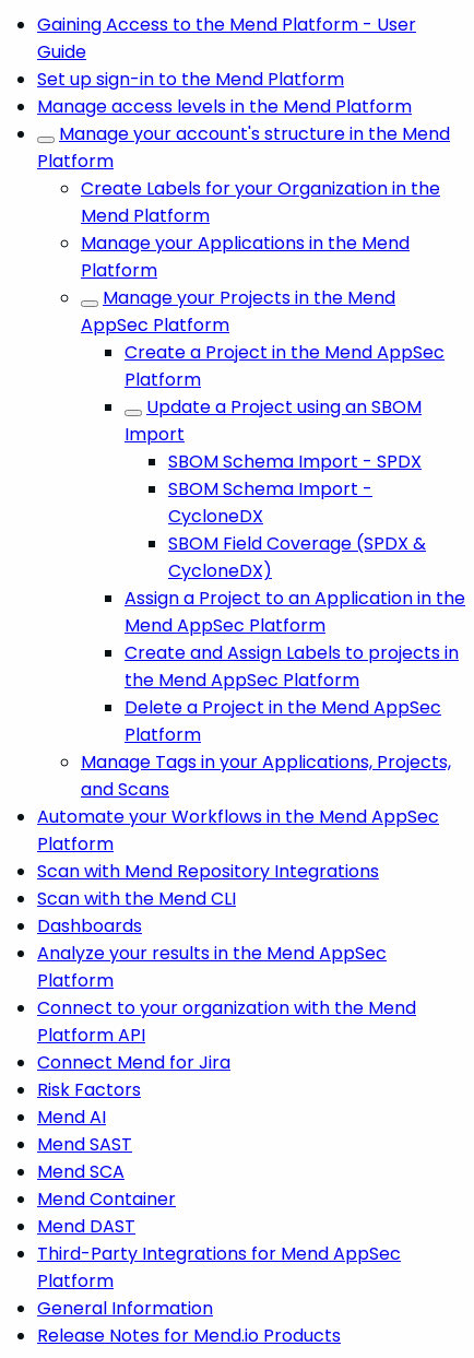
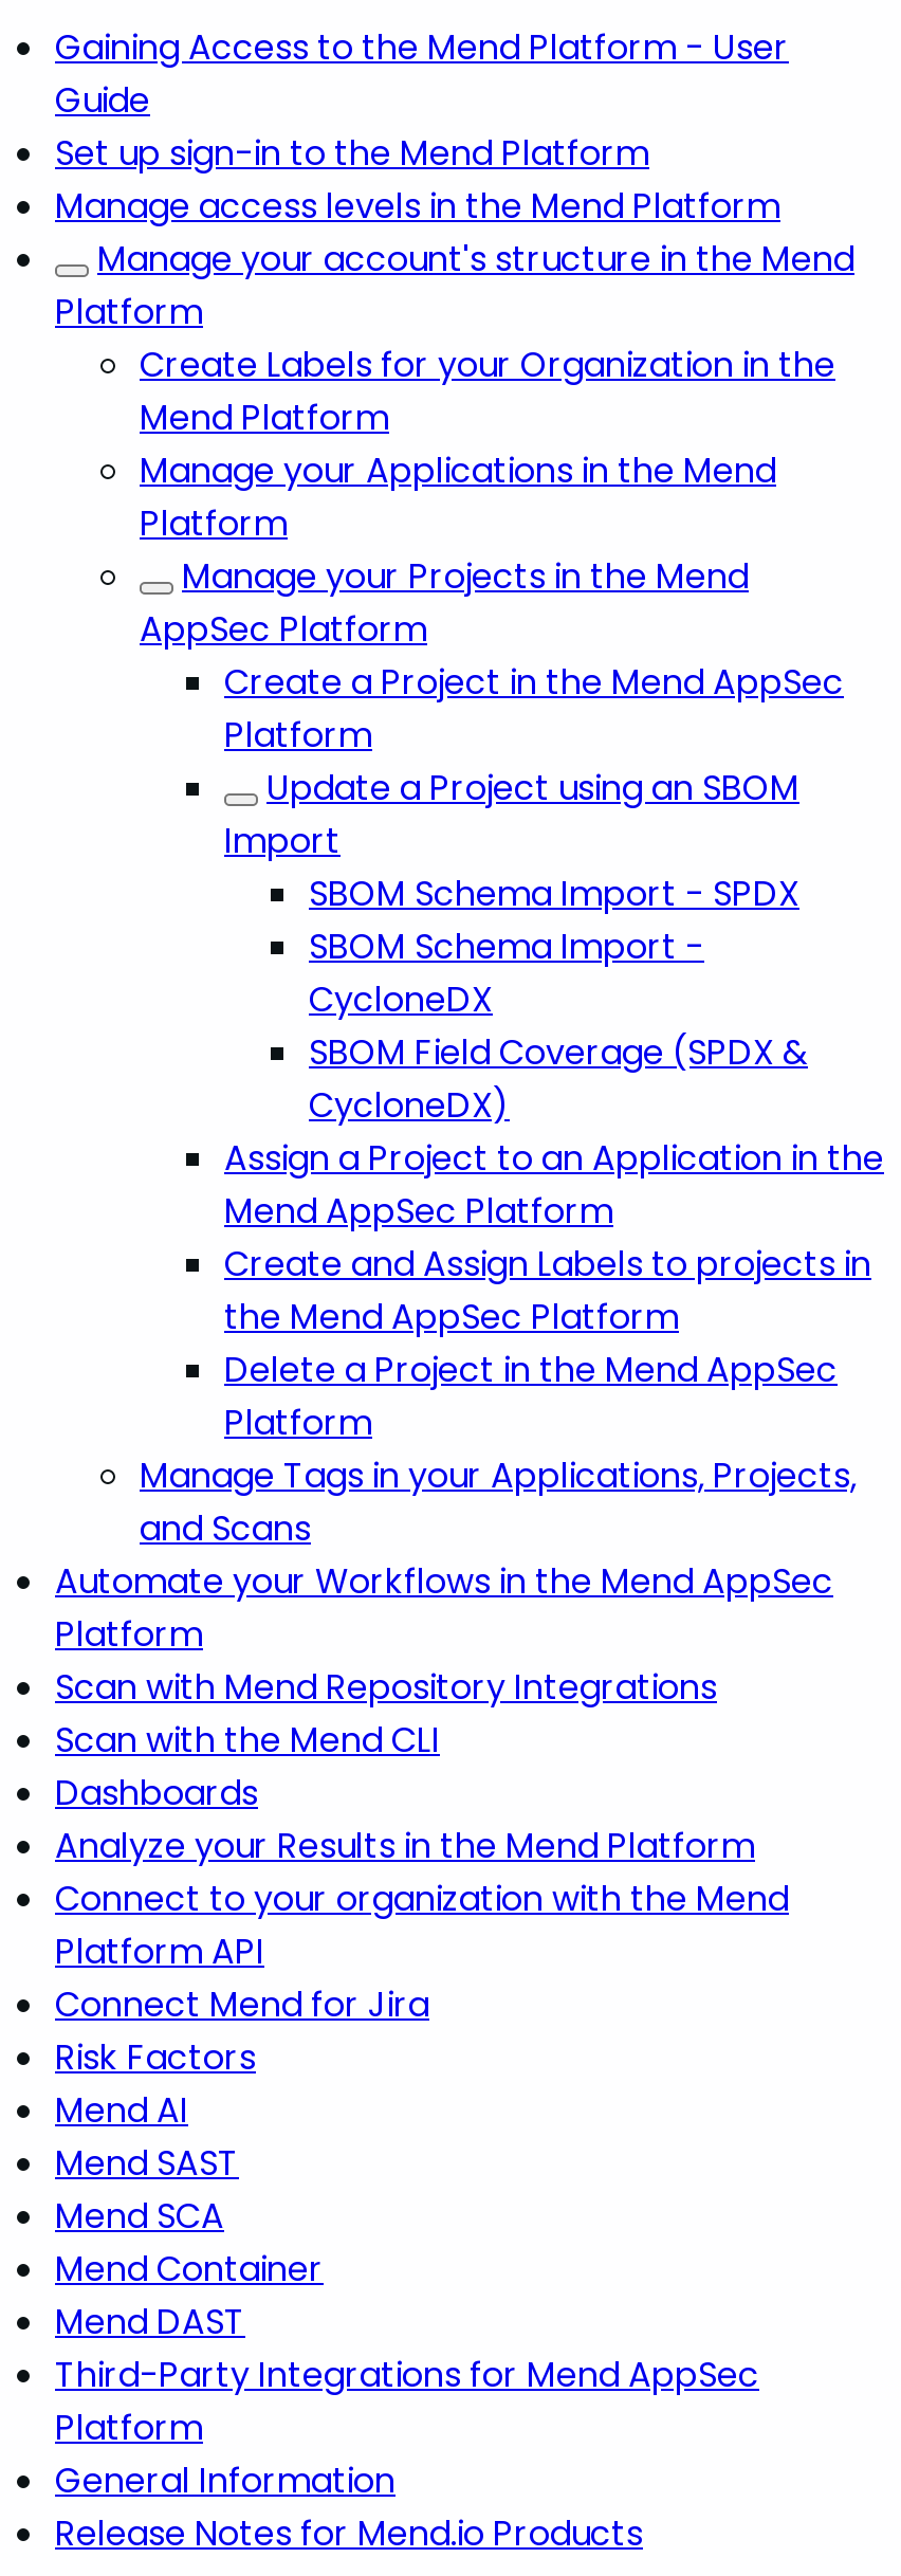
- Analyze your results in the Mend AppSec
- Platform
+ Analyze your Results in the Mend Platform
